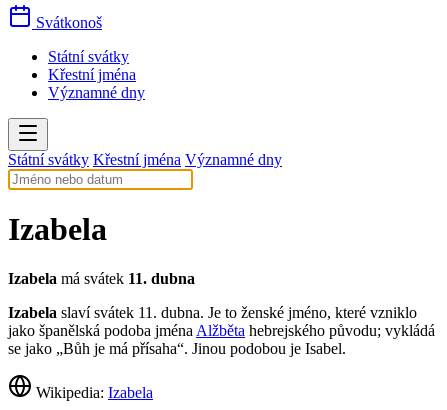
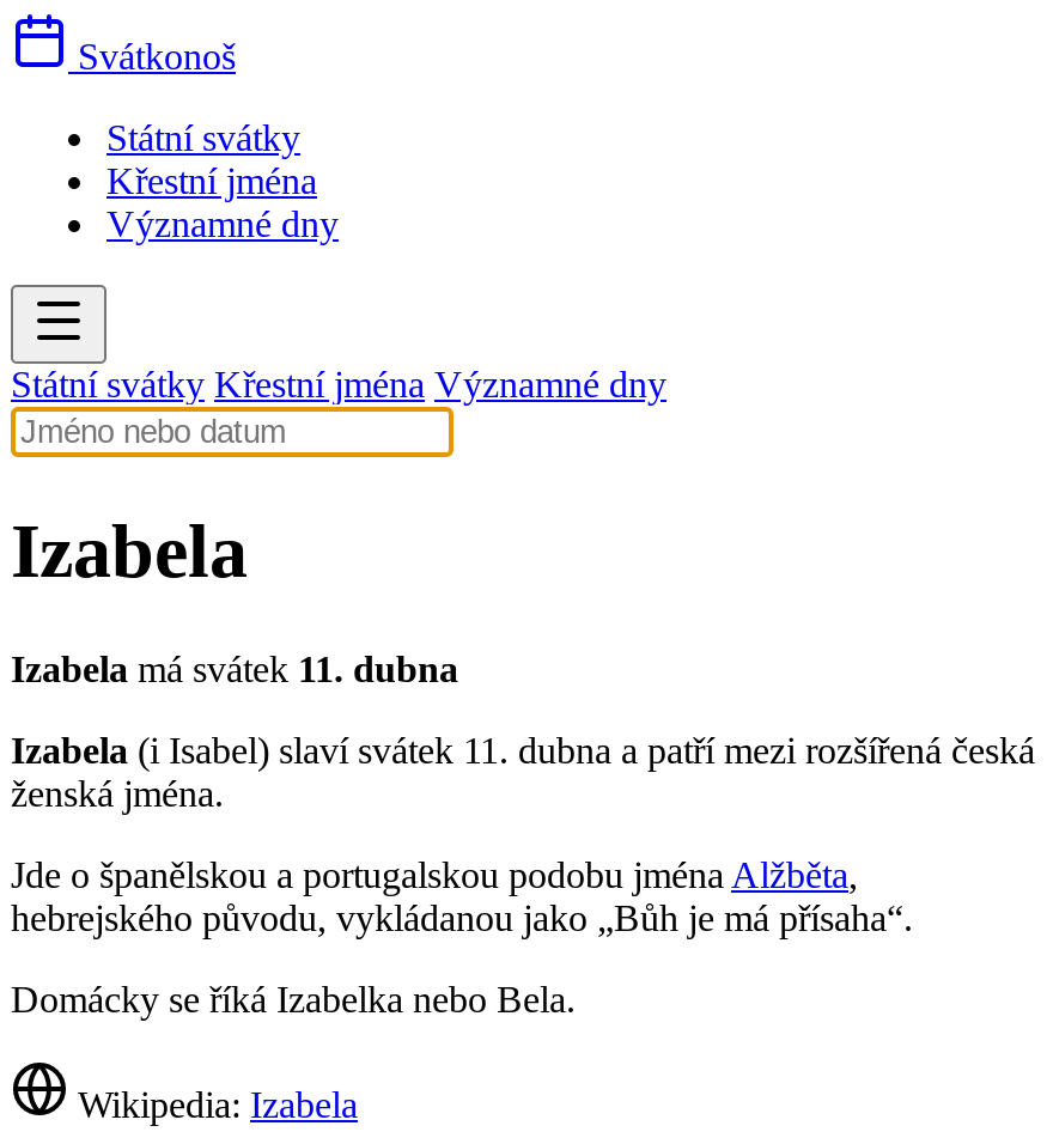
- Izabela slaví svátek 11. dubna. Je to ženské jméno, které vzniklo
- jako španělská podoba jména Alžběta hebrejského původu; vykládá
- se jako „Bůh je má přísaha“. Jinou podobou je Isabel.
+ Izabela (i Isabel) slaví svátek 11. dubna a patří mezi rozšířená česká
+ ženská jména.
+ Jde o španělskou a portugalskou podobu jména Alžběta,
+ hebrejského původu, vykládanou jako „Bůh je má přísaha“.
+ Domácky se říká Izabelka nebo Bela.
